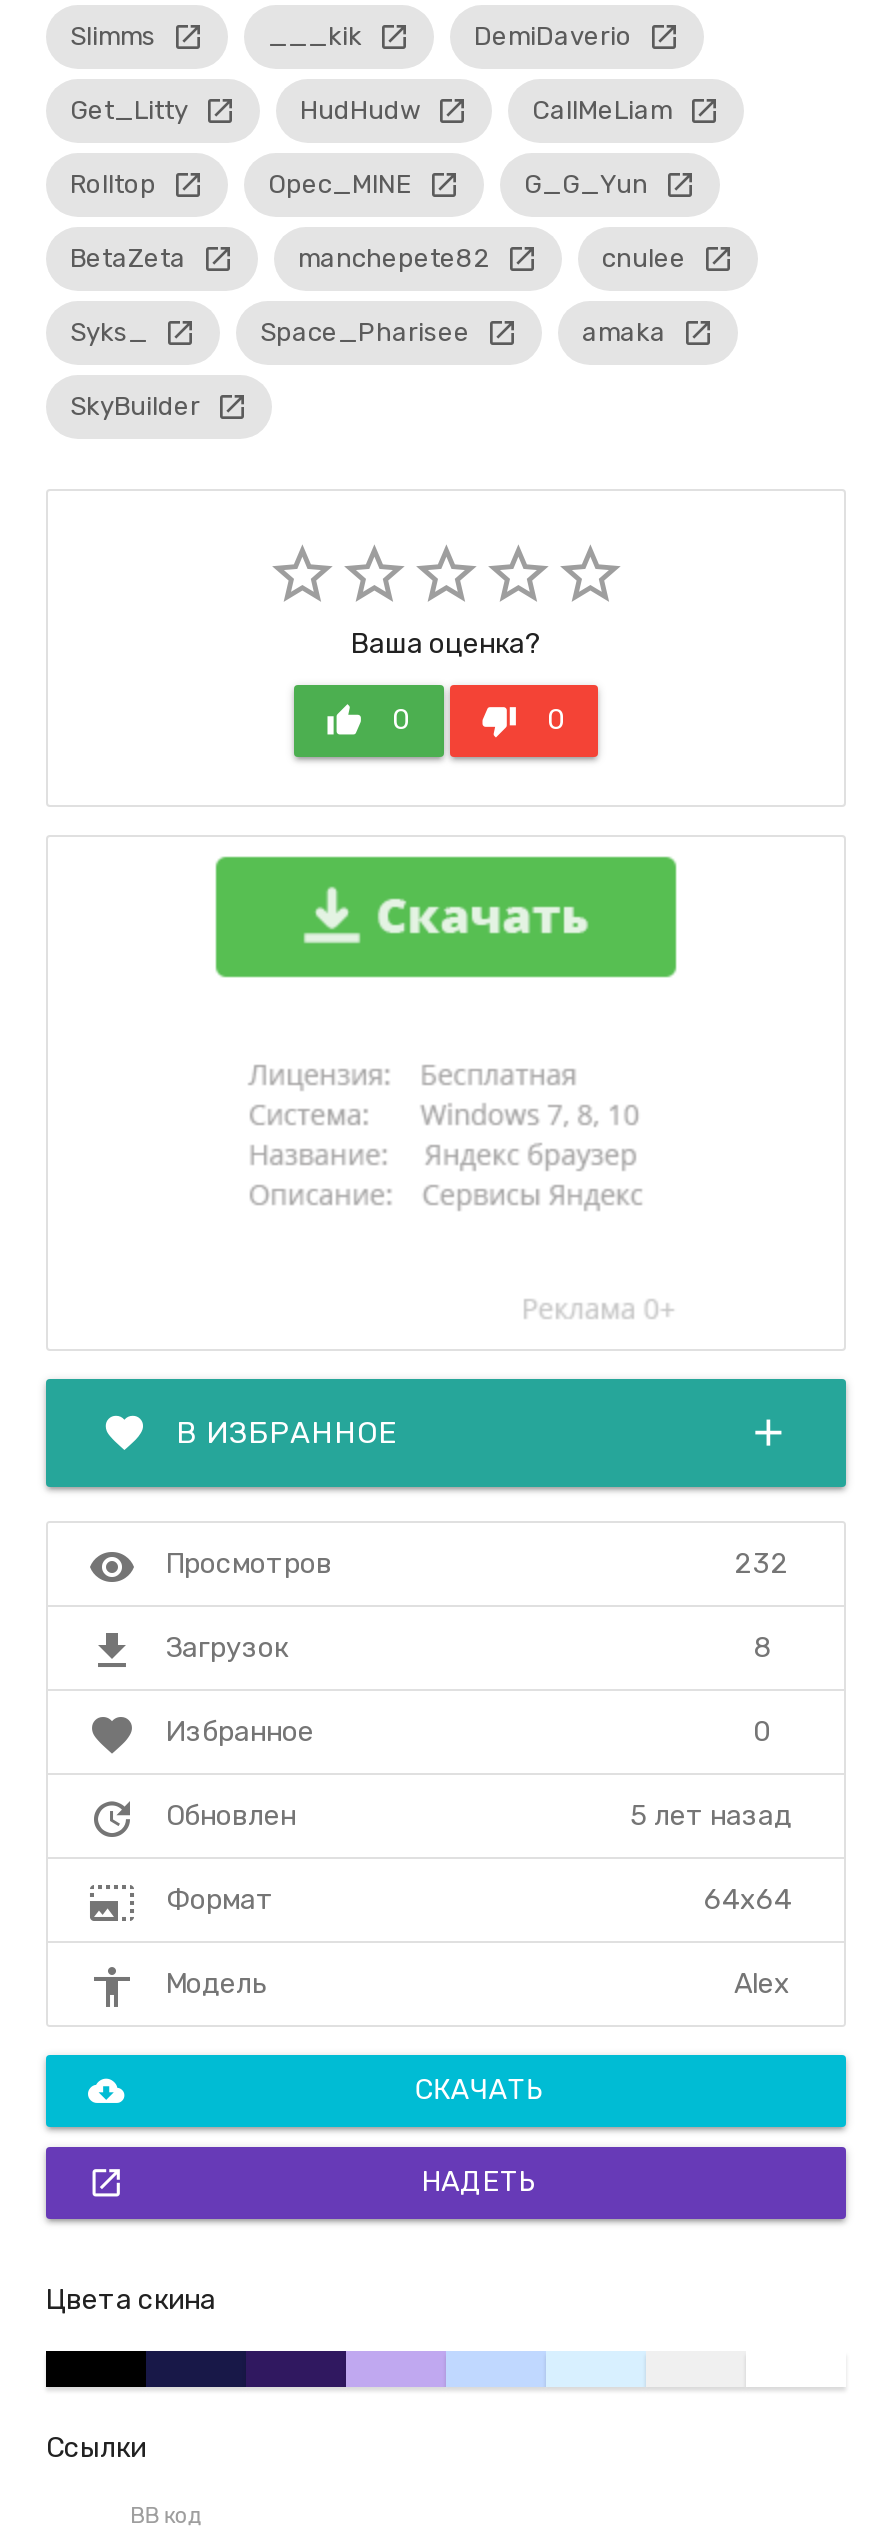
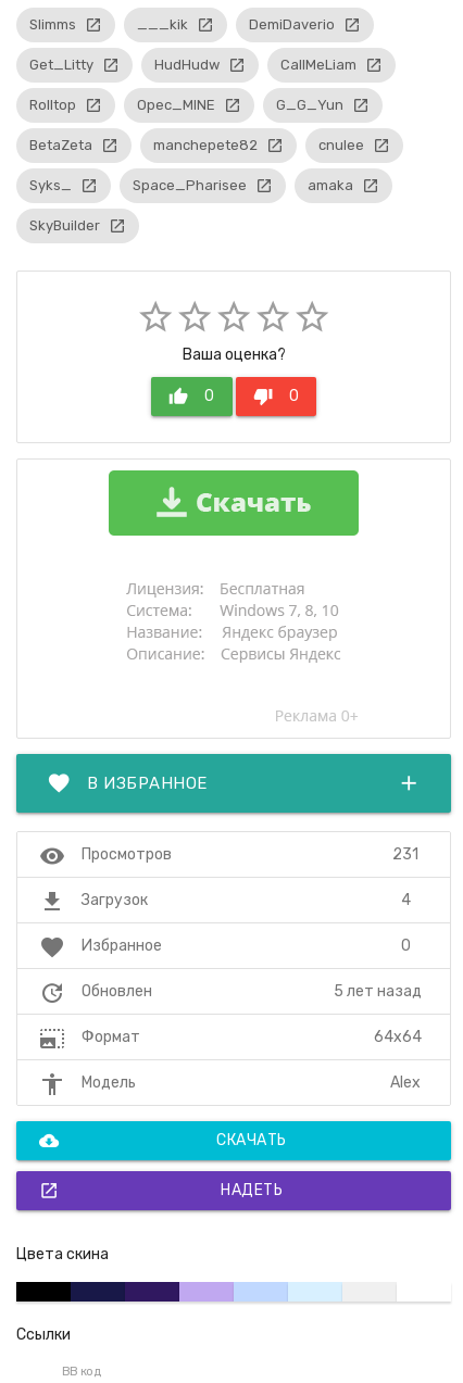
- 232
+ 231

- 8
+ 4
